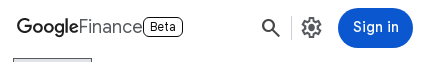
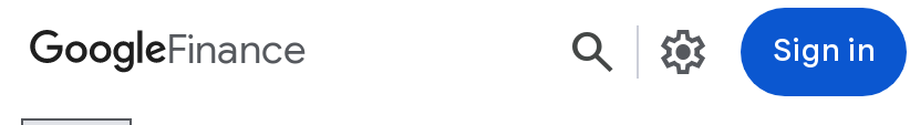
- Finance Beta
+ Finance
